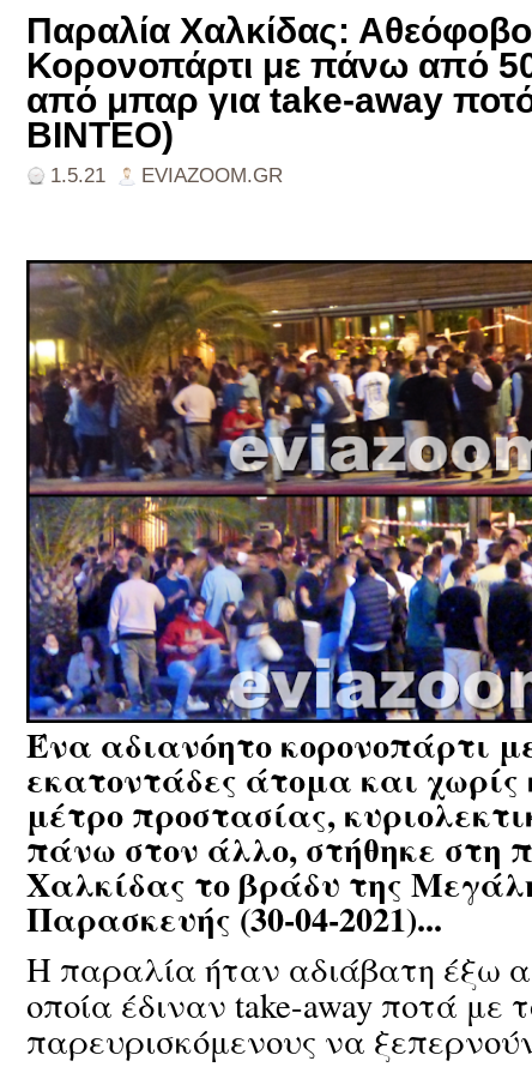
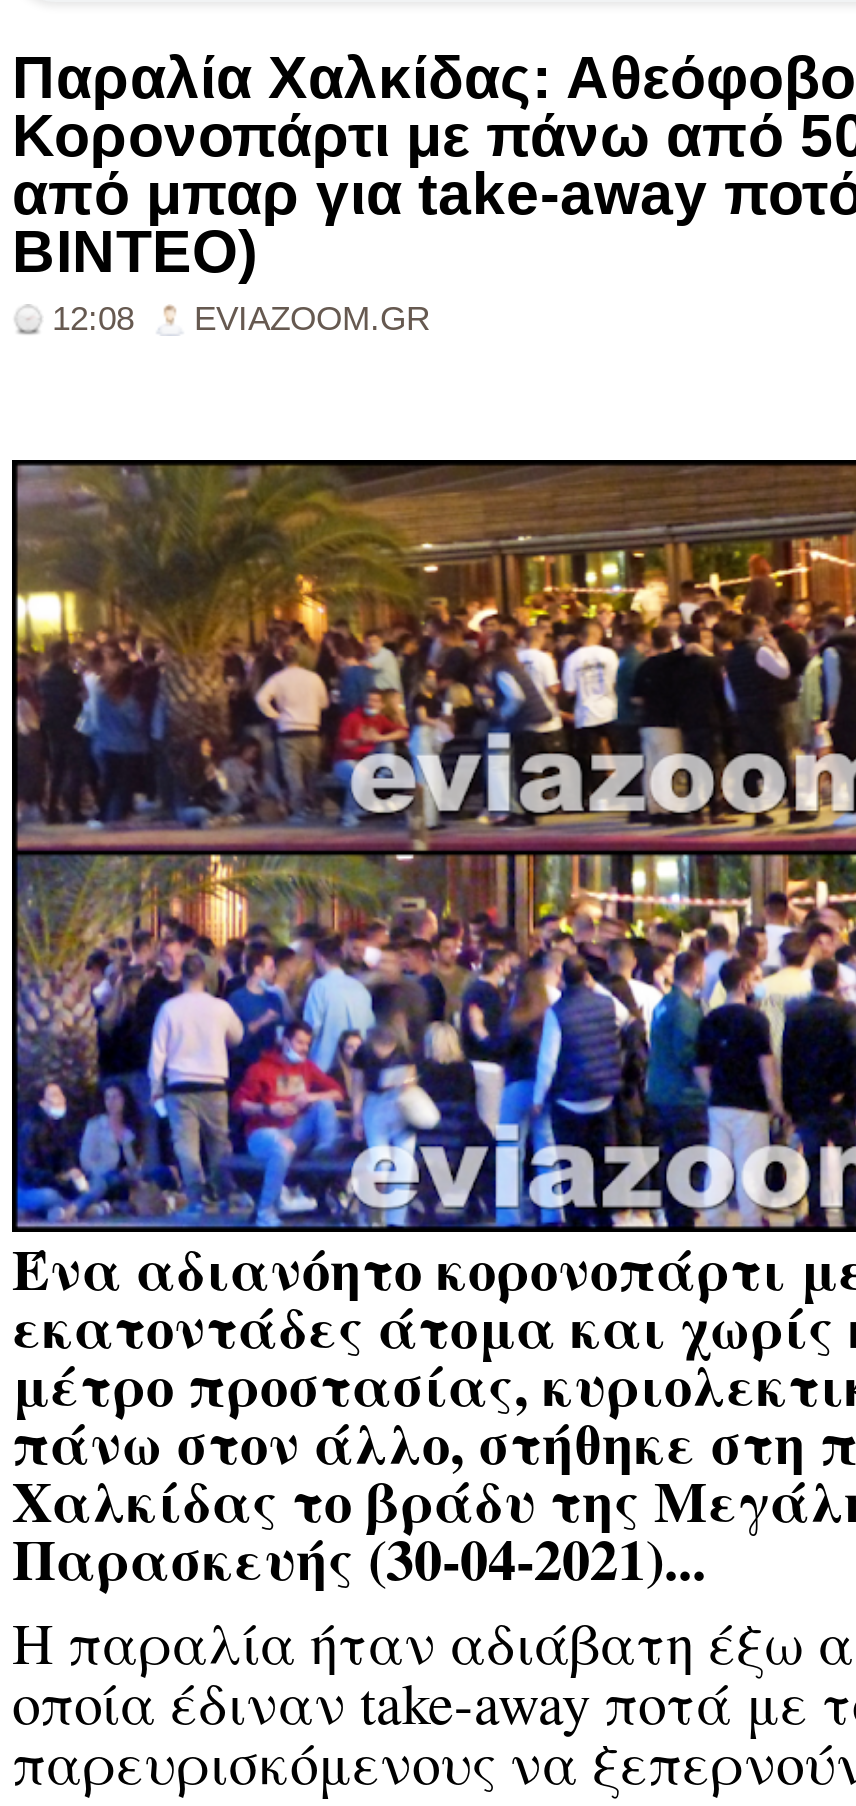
- 1.5.21 EVIAZOOM.GR
+ 12:08 EVIAZOOM.GR
